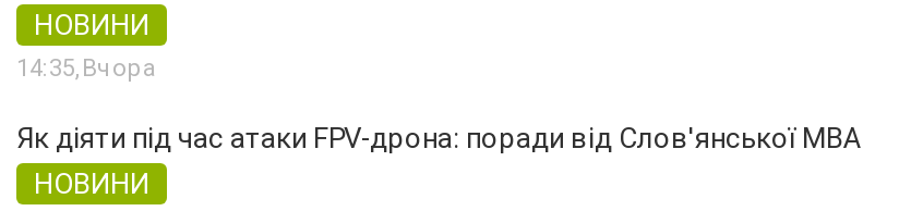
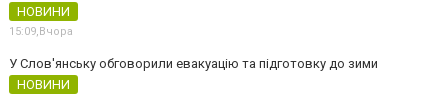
- 14:35, Вчора
+ 15:09, Вчора

- Як діяти під час атаки FPV-дрона: поради від Слов'янської МВА
+ У Слов'янську обговорили евакуацію та підготовку до зими
